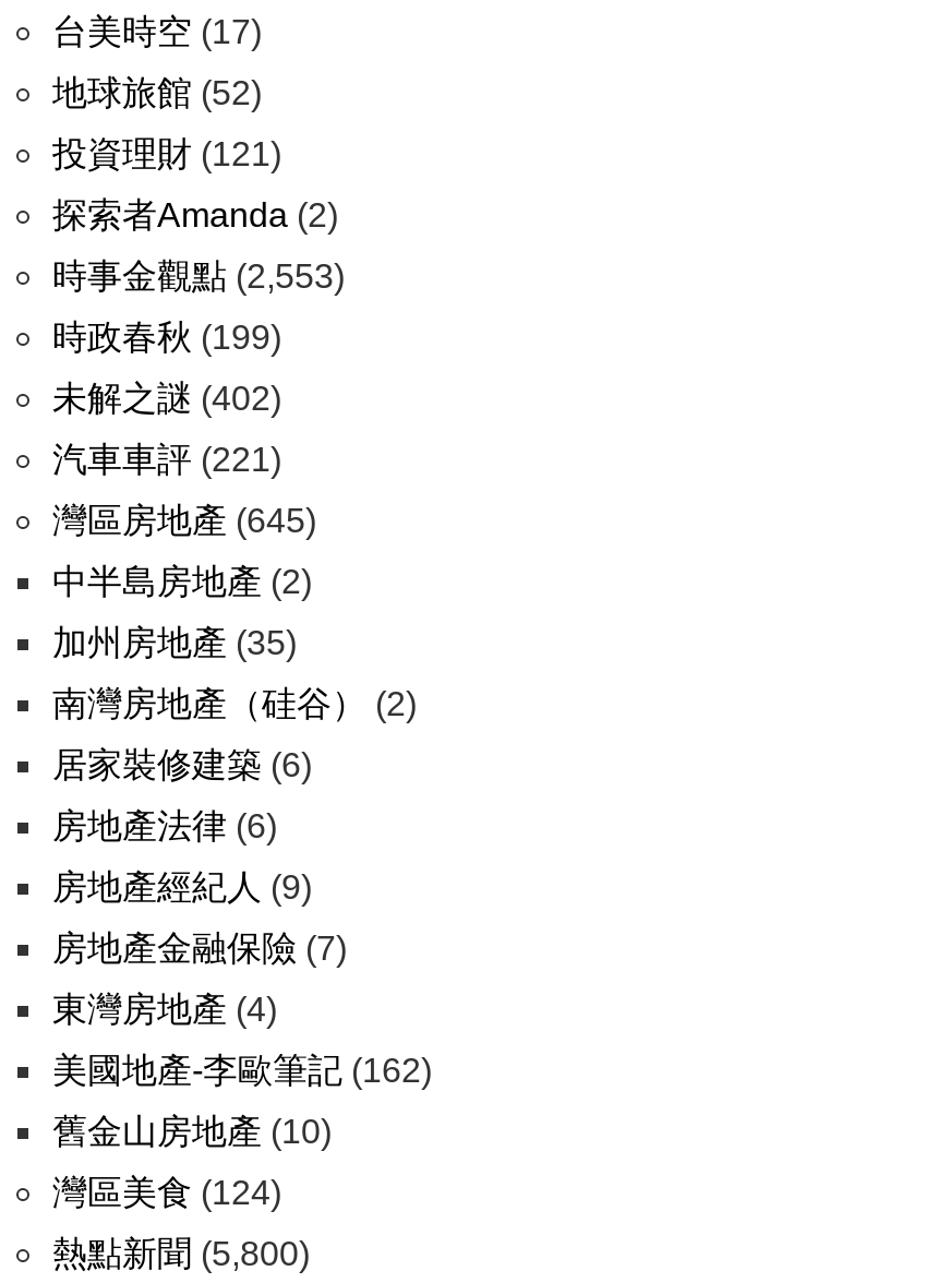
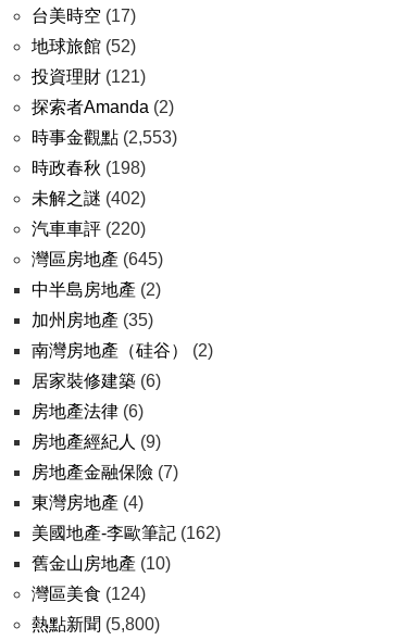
- 時政春秋(199)
+ 時政春秋(198)

- 汽車車評(221)
+ 汽車車評(220)
